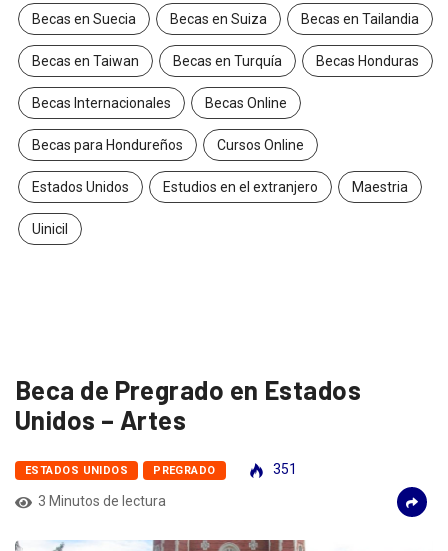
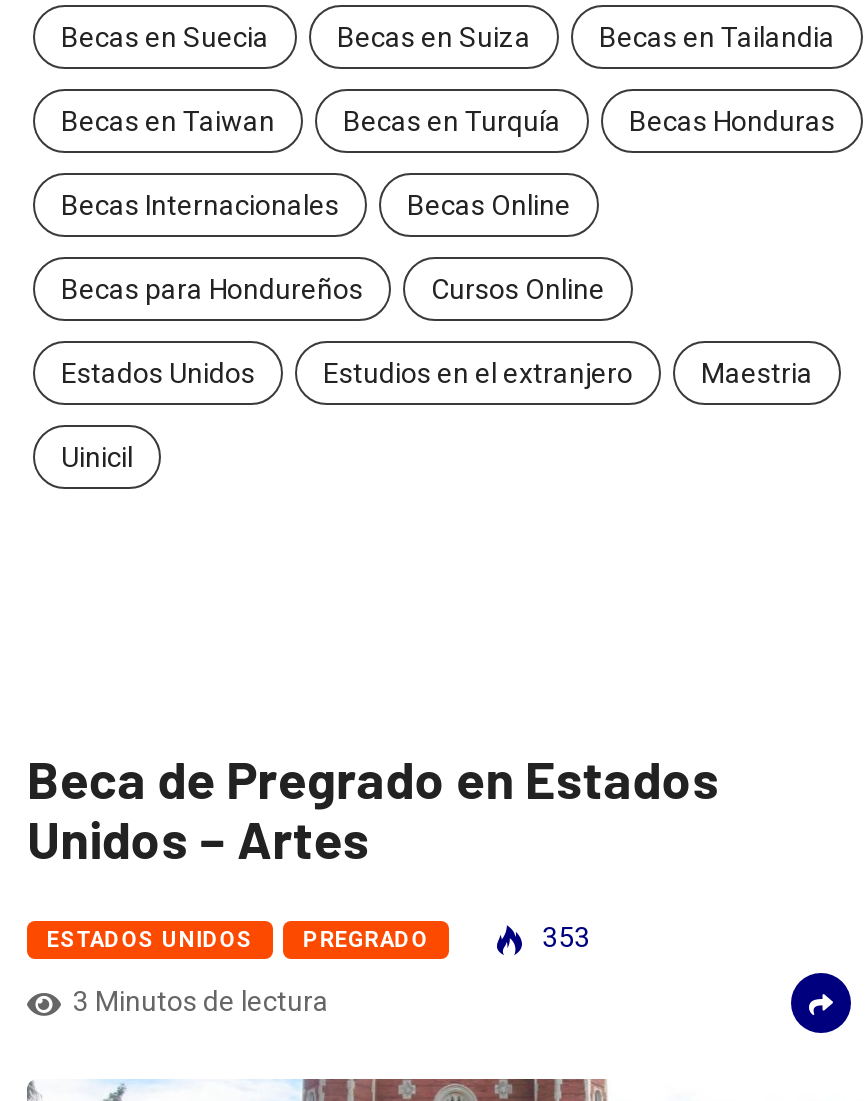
- 351
+ 353
